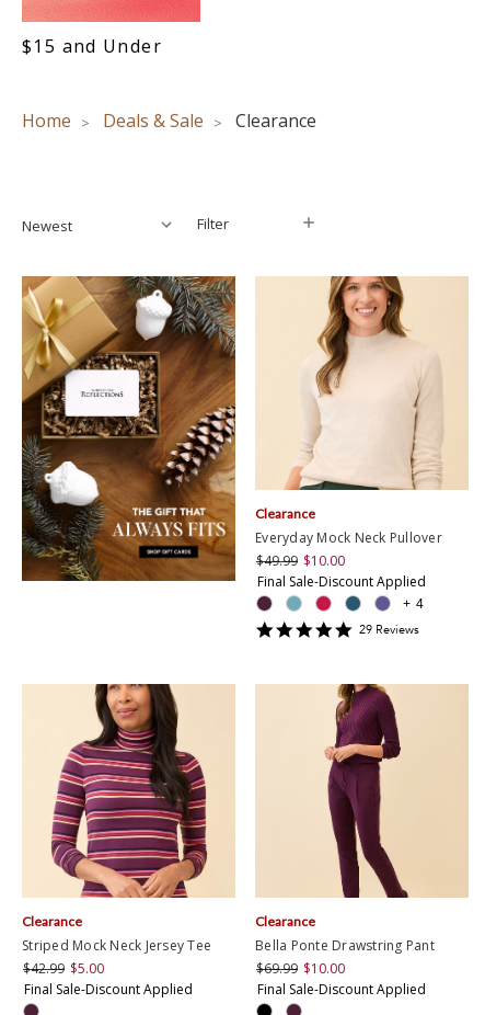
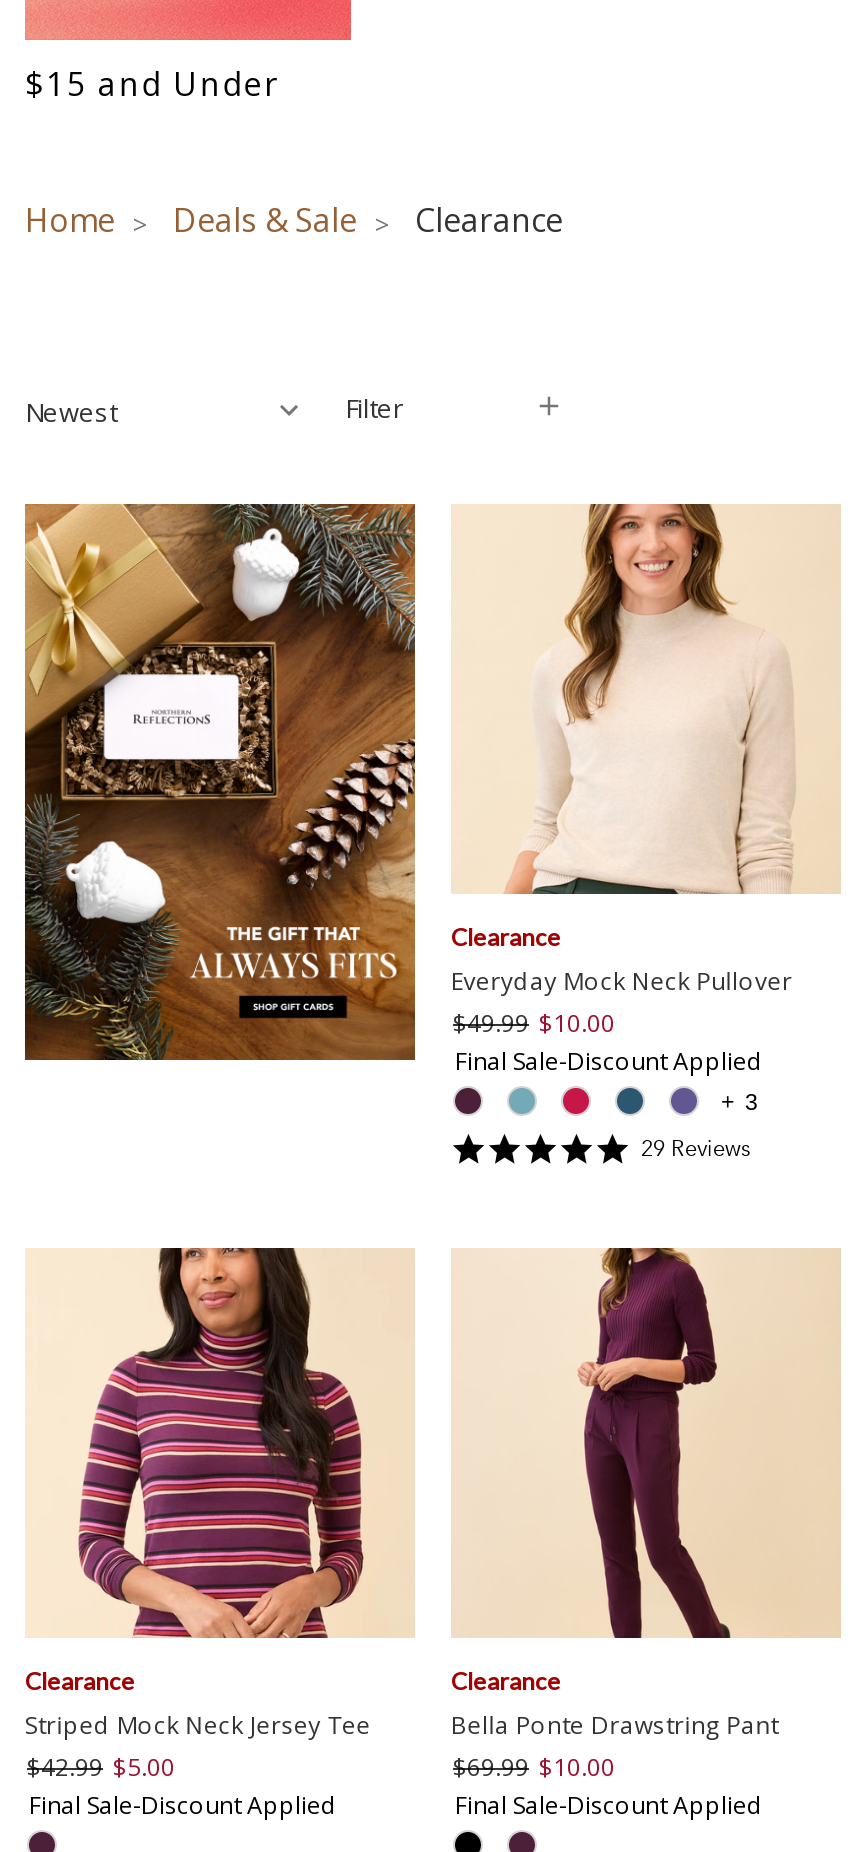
- + 4
+ + 3
